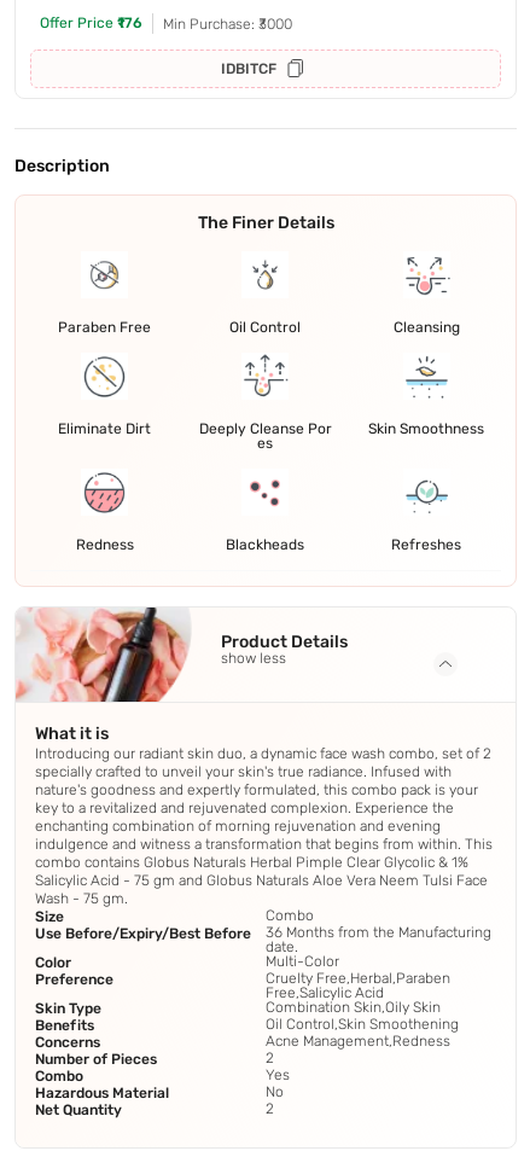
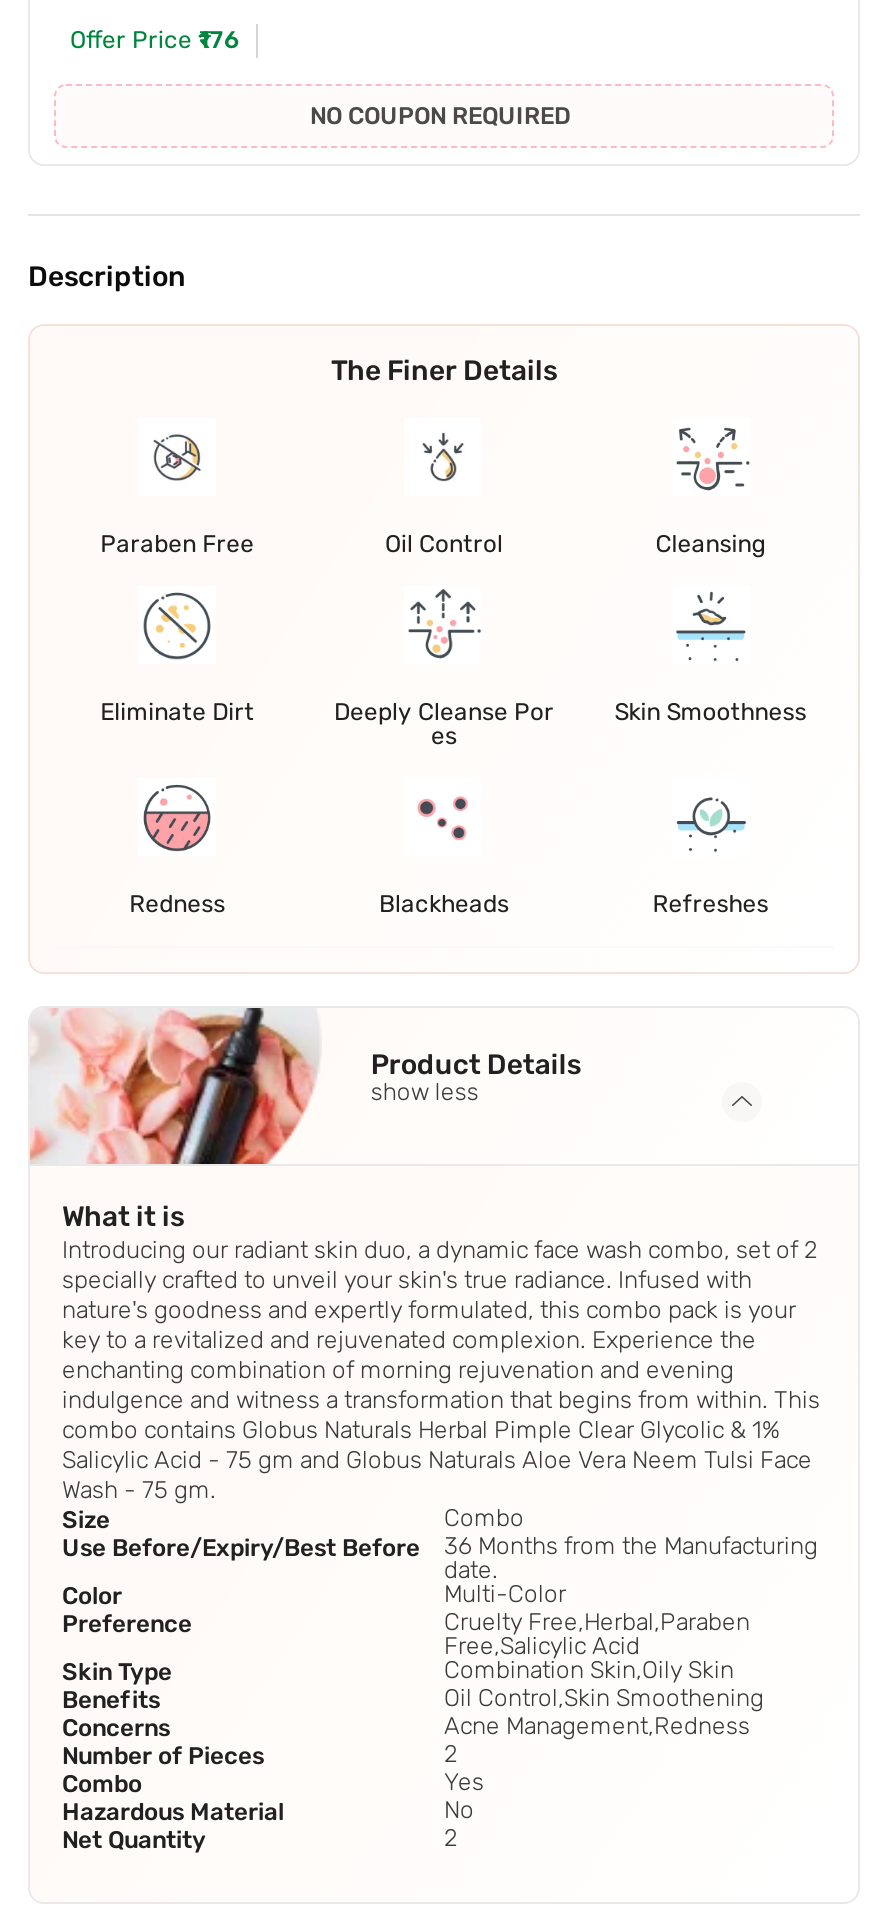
- Min Purchase: ₹3000
- IDBITCF
+ NO COUPON REQUIRED
